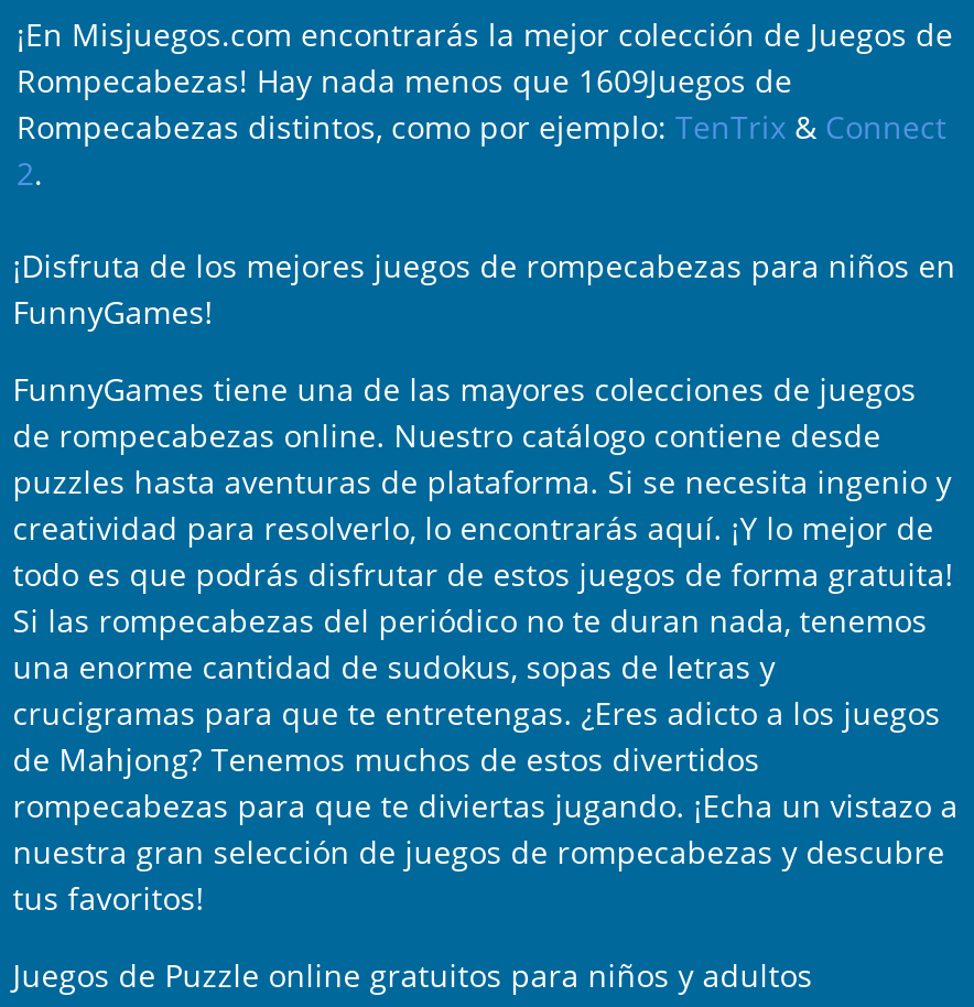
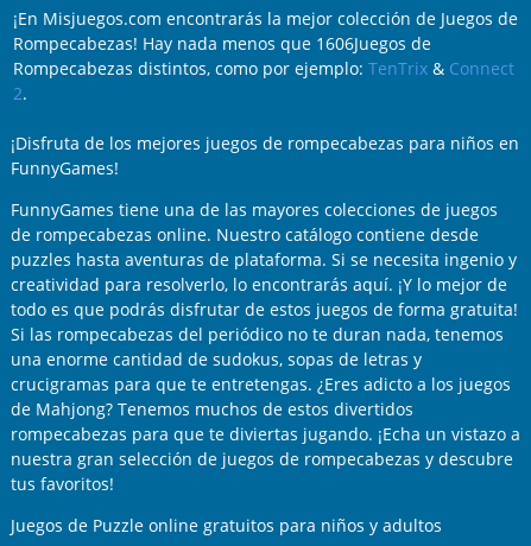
- Rompecabezas! Hay nada menos que 1609Juegos de
+ Rompecabezas! Hay nada menos que 1606Juegos de
